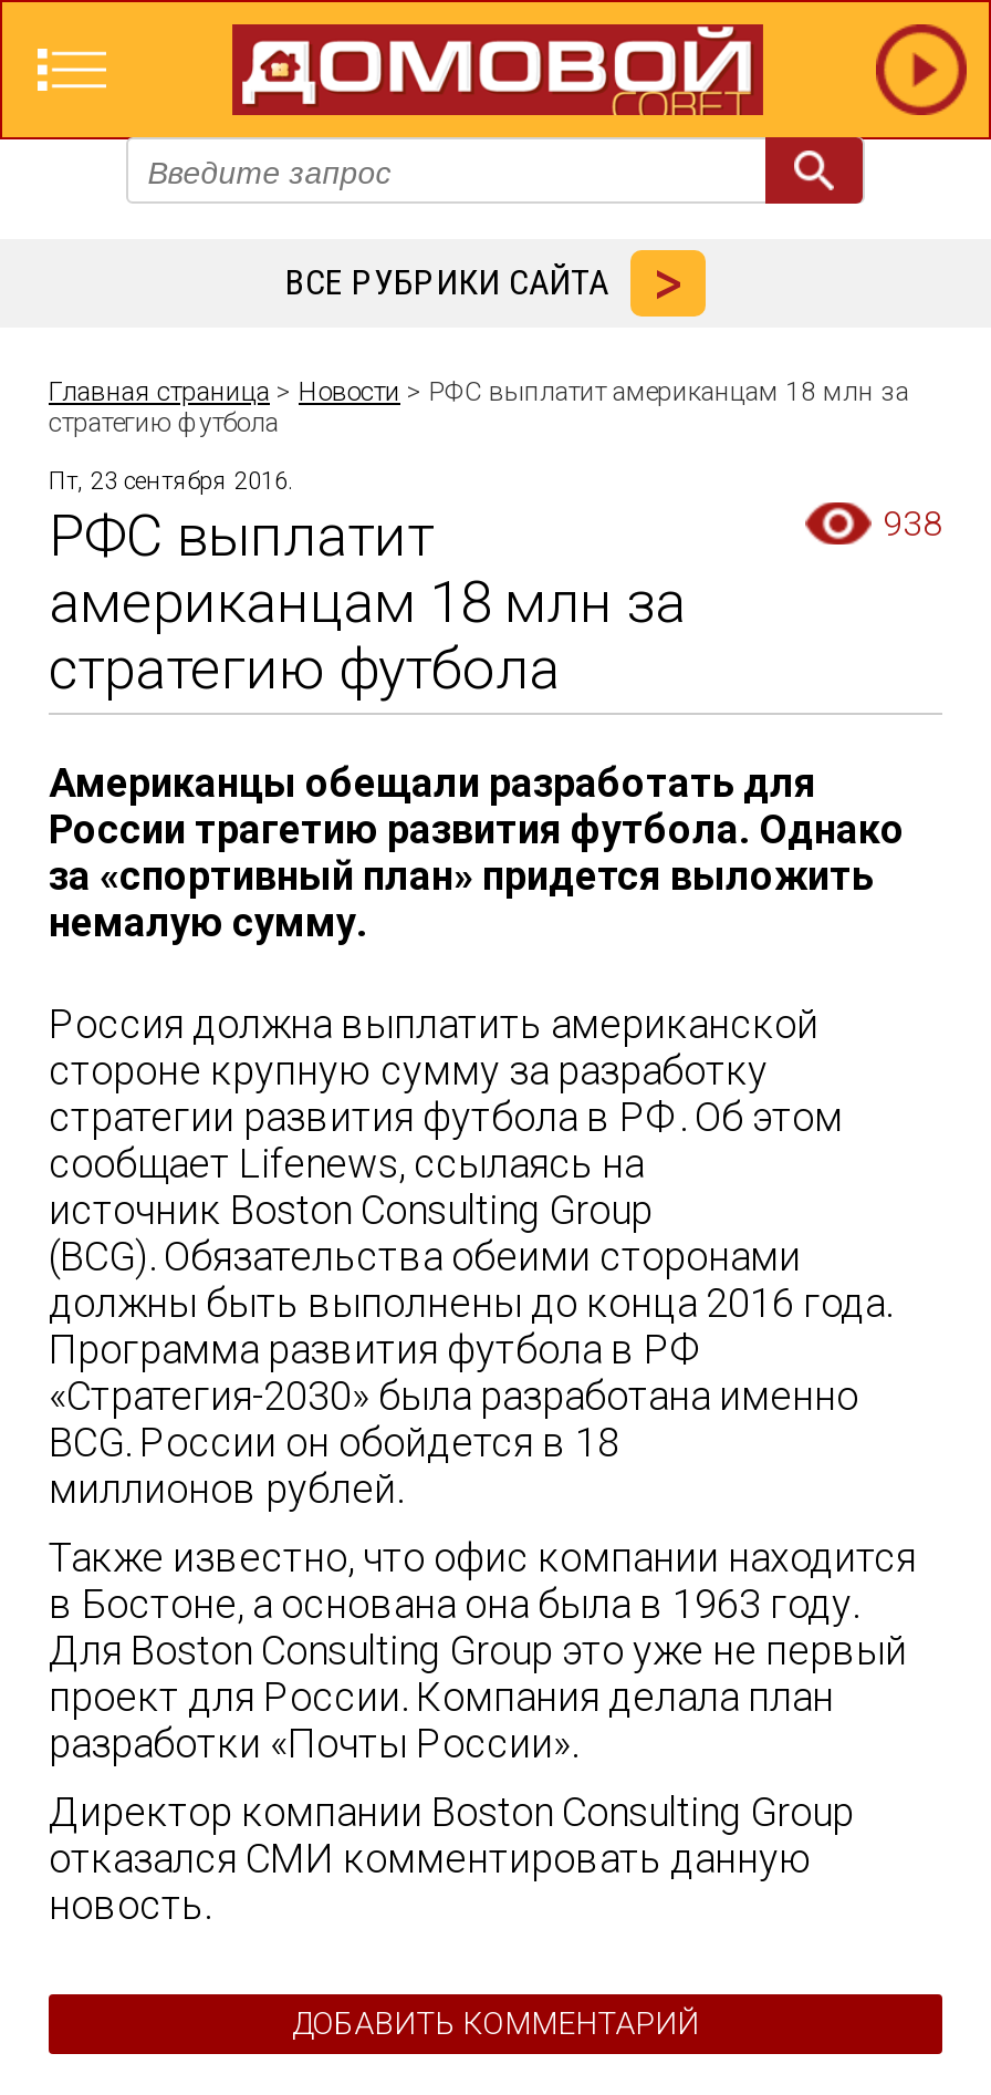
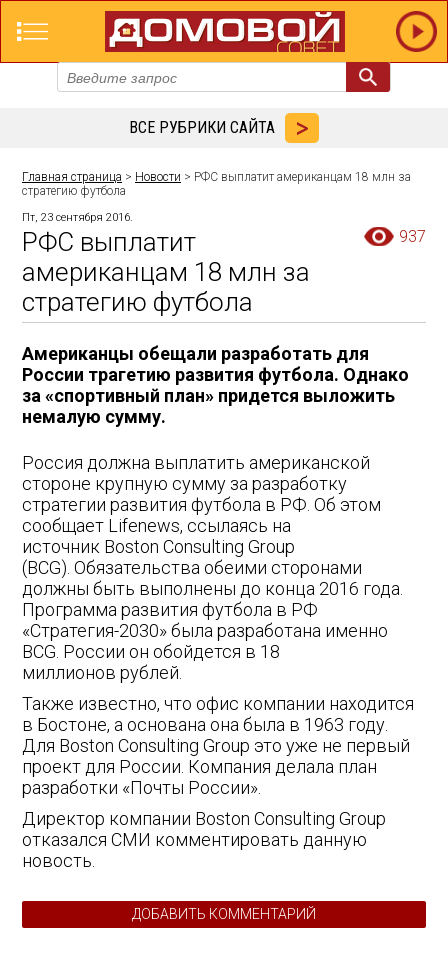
- 938
+ 937
